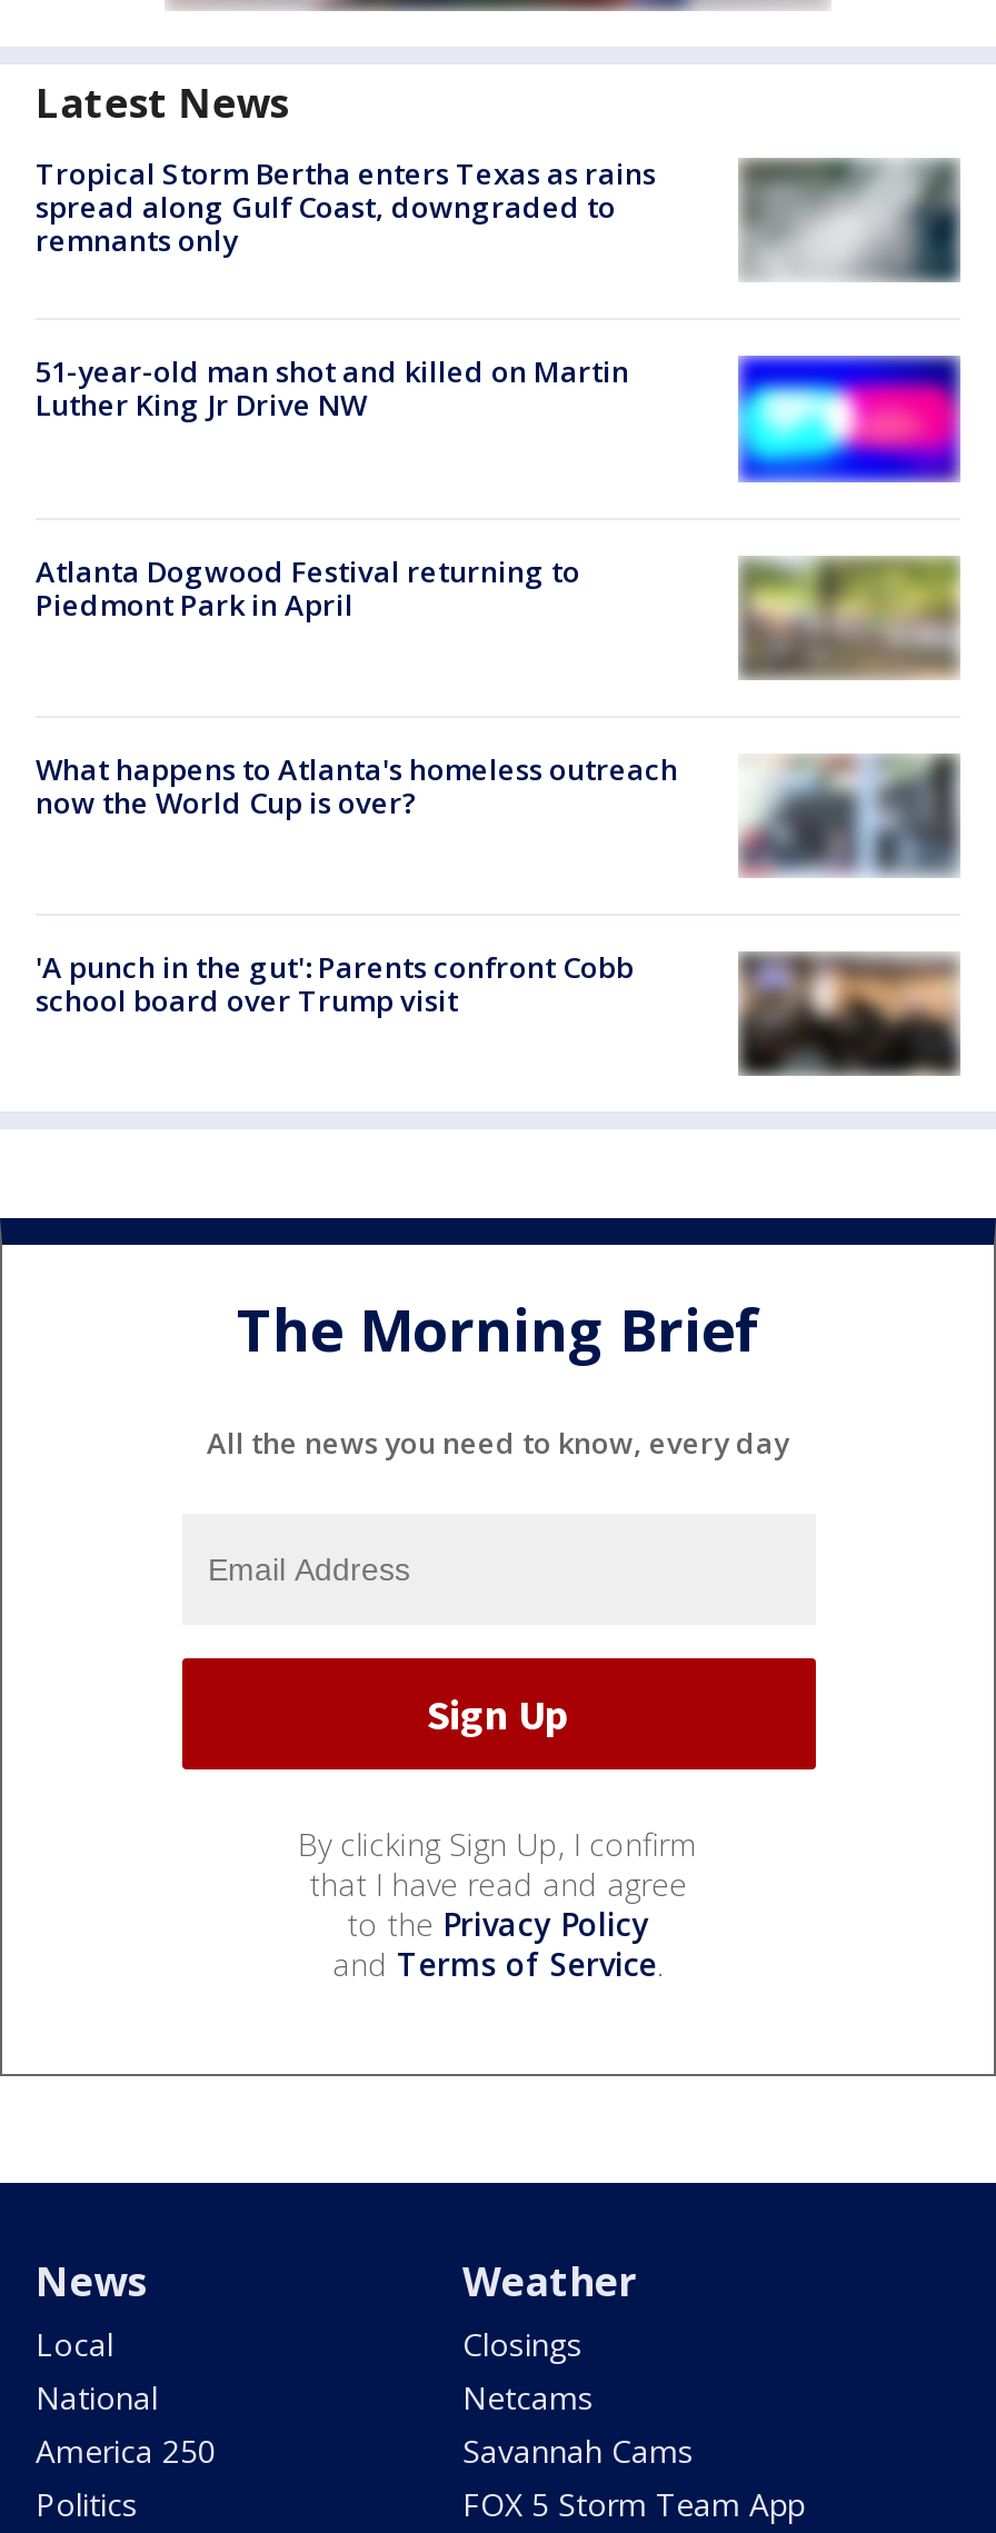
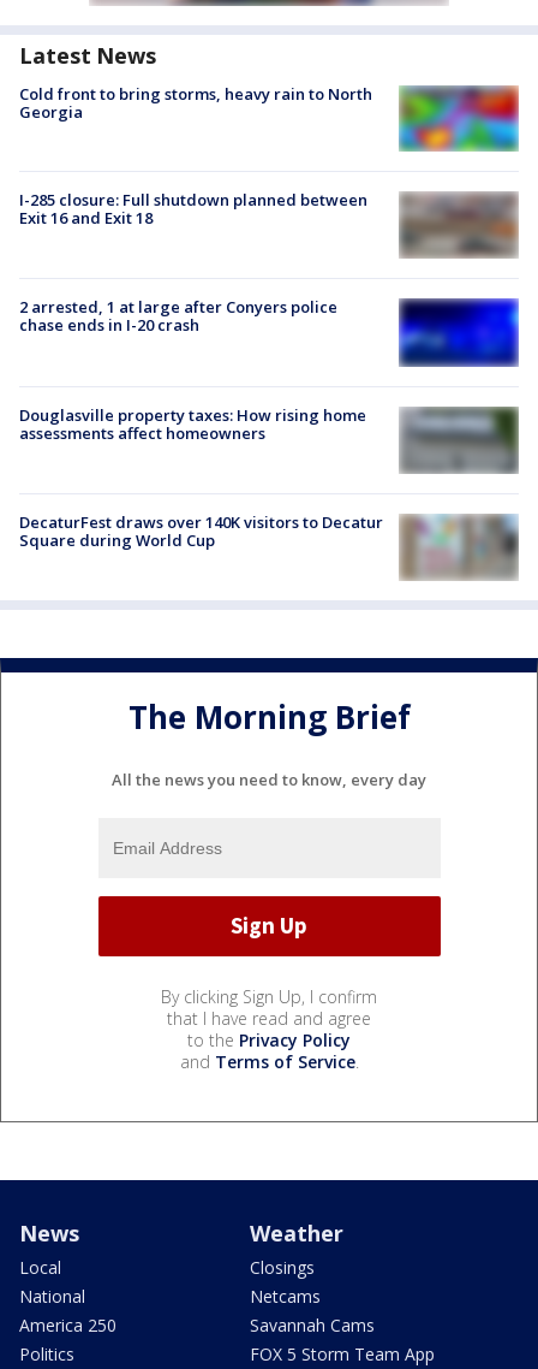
- [image]
- Tropical Storm Bertha enters Texas as rains
- spread along Gulf Coast, downgraded to
- remnants only
+ [image]
+ Cold front to bring storms, heavy rain to North
+ Georgia

- 51-year-old man shot and killed on Martin
- Luther King Jr Drive NW
+ I-285 closure: Full shutdown planned between
+ Exit 16 and Exit 18

- [image]
+ [image]

- Atlanta Dogwood Festival returning to
- Piedmont Park in April
+ 2 arrested, 1 at large after Conyers police
+ chase ends in I-20 crash

- [image]
+ [image]

- [image]
- What happens to Atlanta's homeless outreach
- now the World Cup is over?
+ [image]
+ Douglasville property taxes: How rising home
+ assessments affect homeowners

- 'A punch in the gut': Parents confront Cobb
- school board over Trump visit
+ DecaturFest draws over 140K visitors to Decatur
+ Square during World Cup

- [image]
+ [image]
